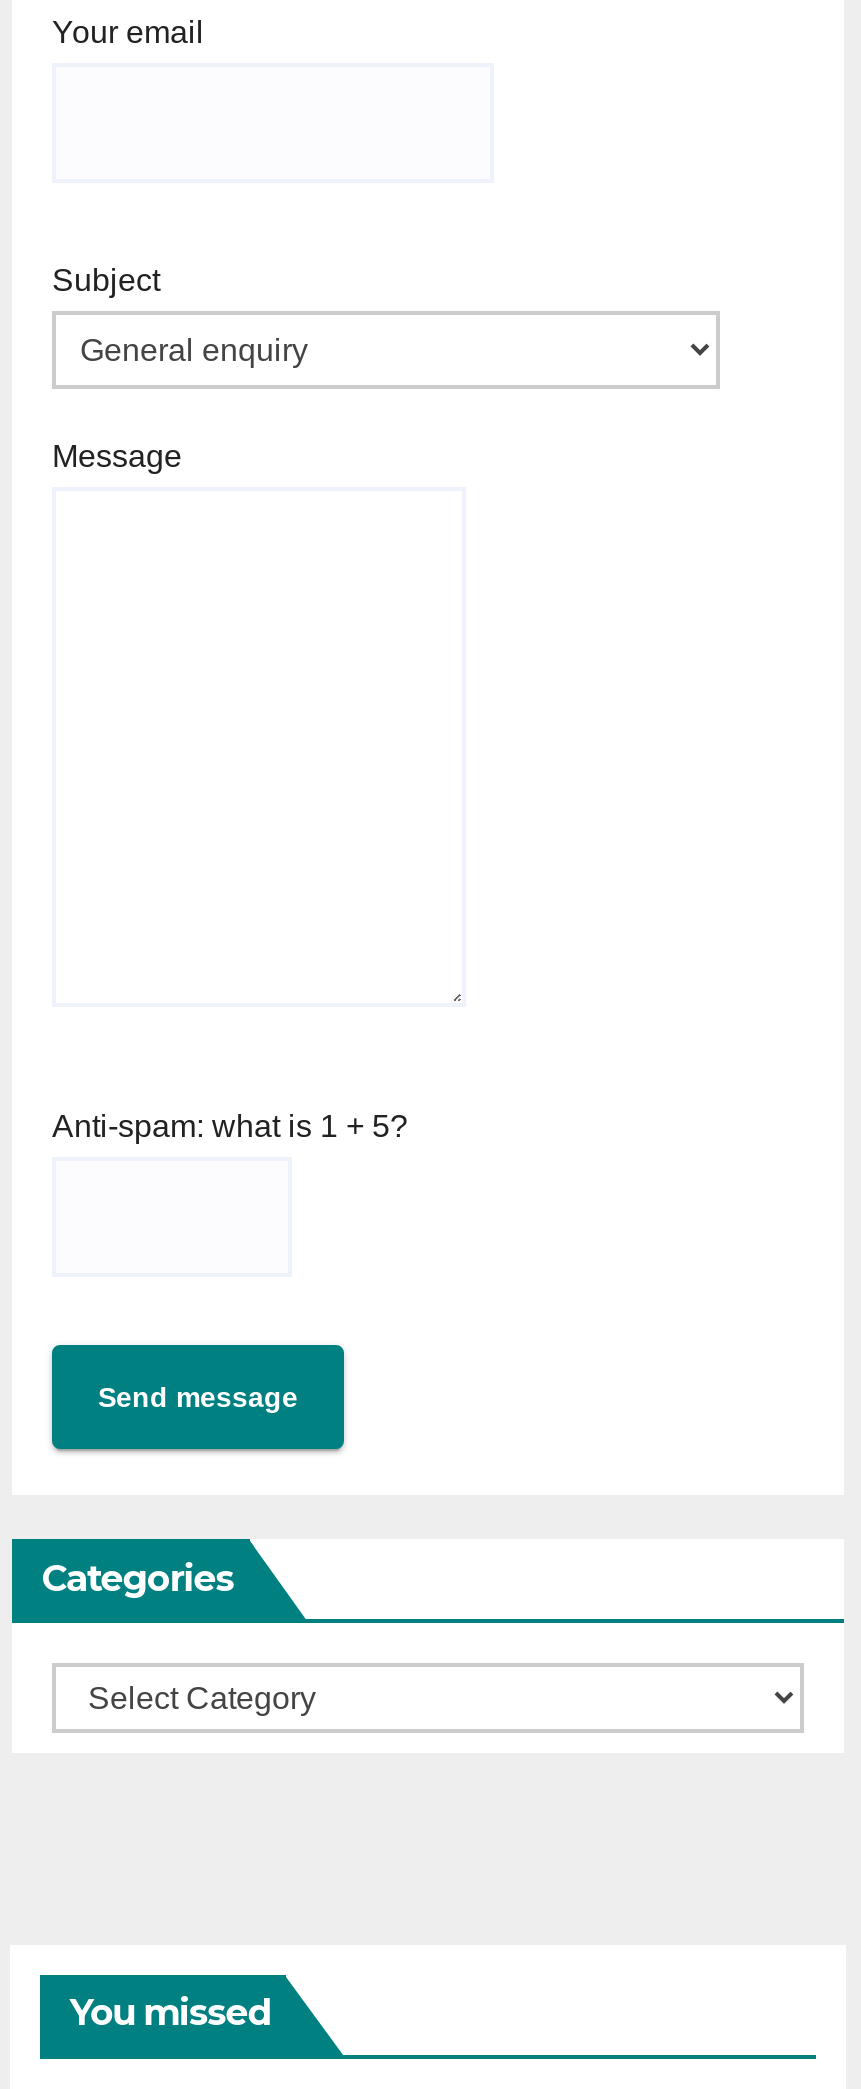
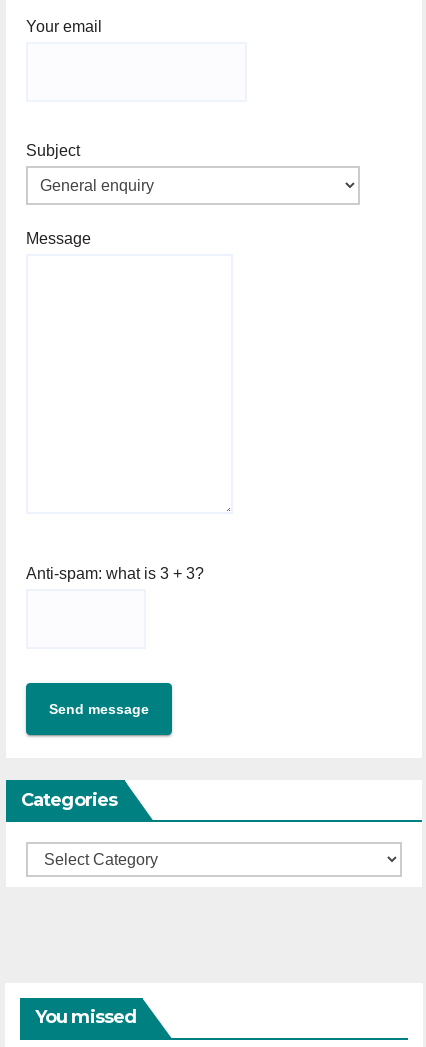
- Anti-spam: what is 1 + 5?
+ Anti-spam: what is 3 + 3?
